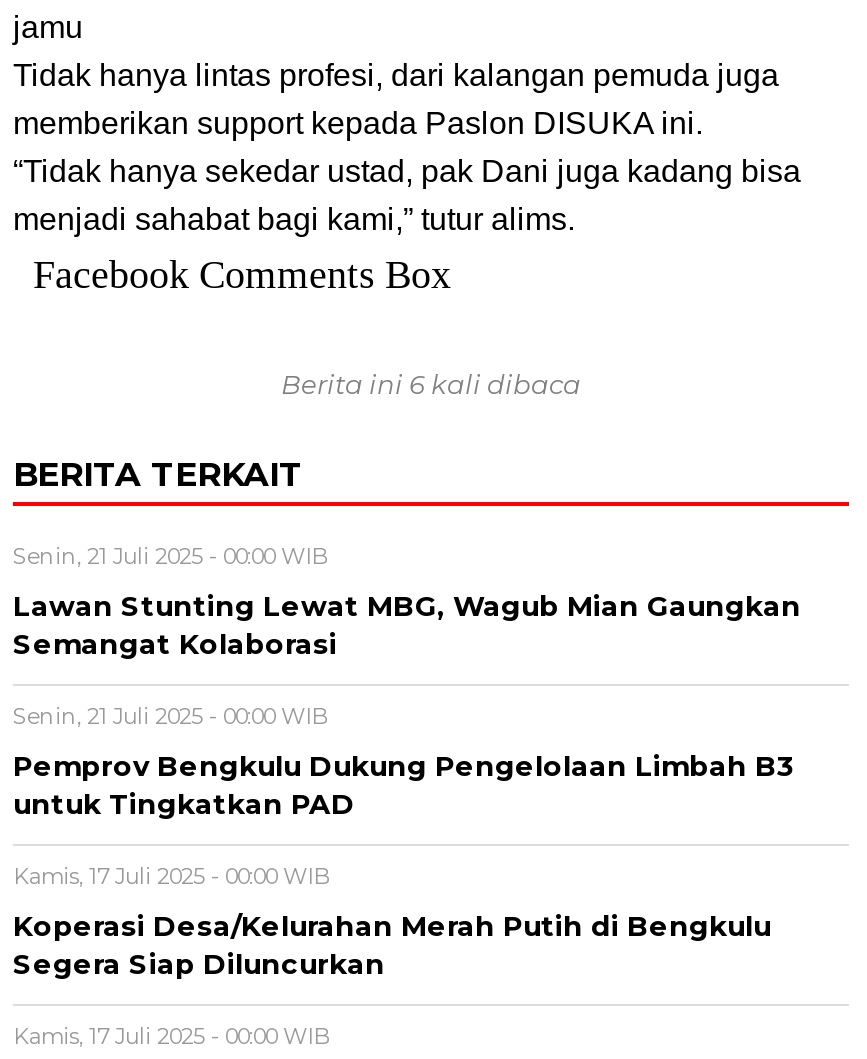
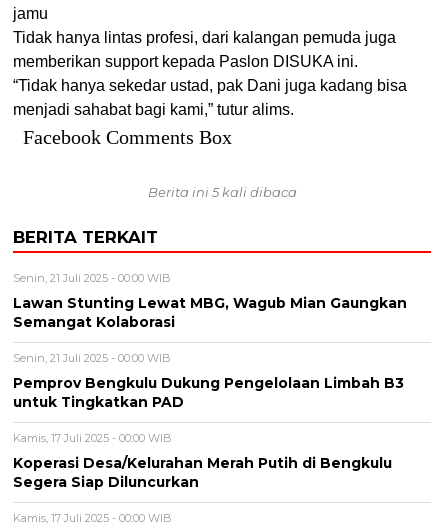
- Berita ini 6 kali dibaca
+ Berita ini 5 kali dibaca
